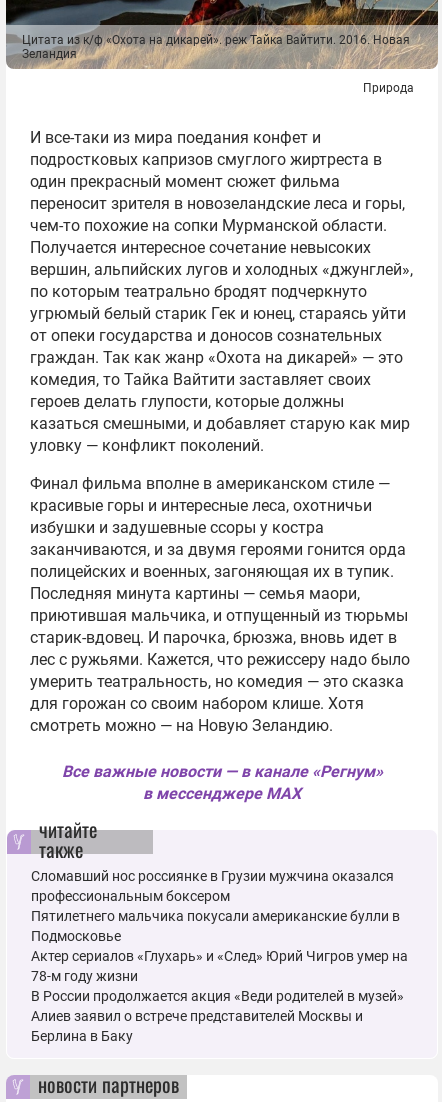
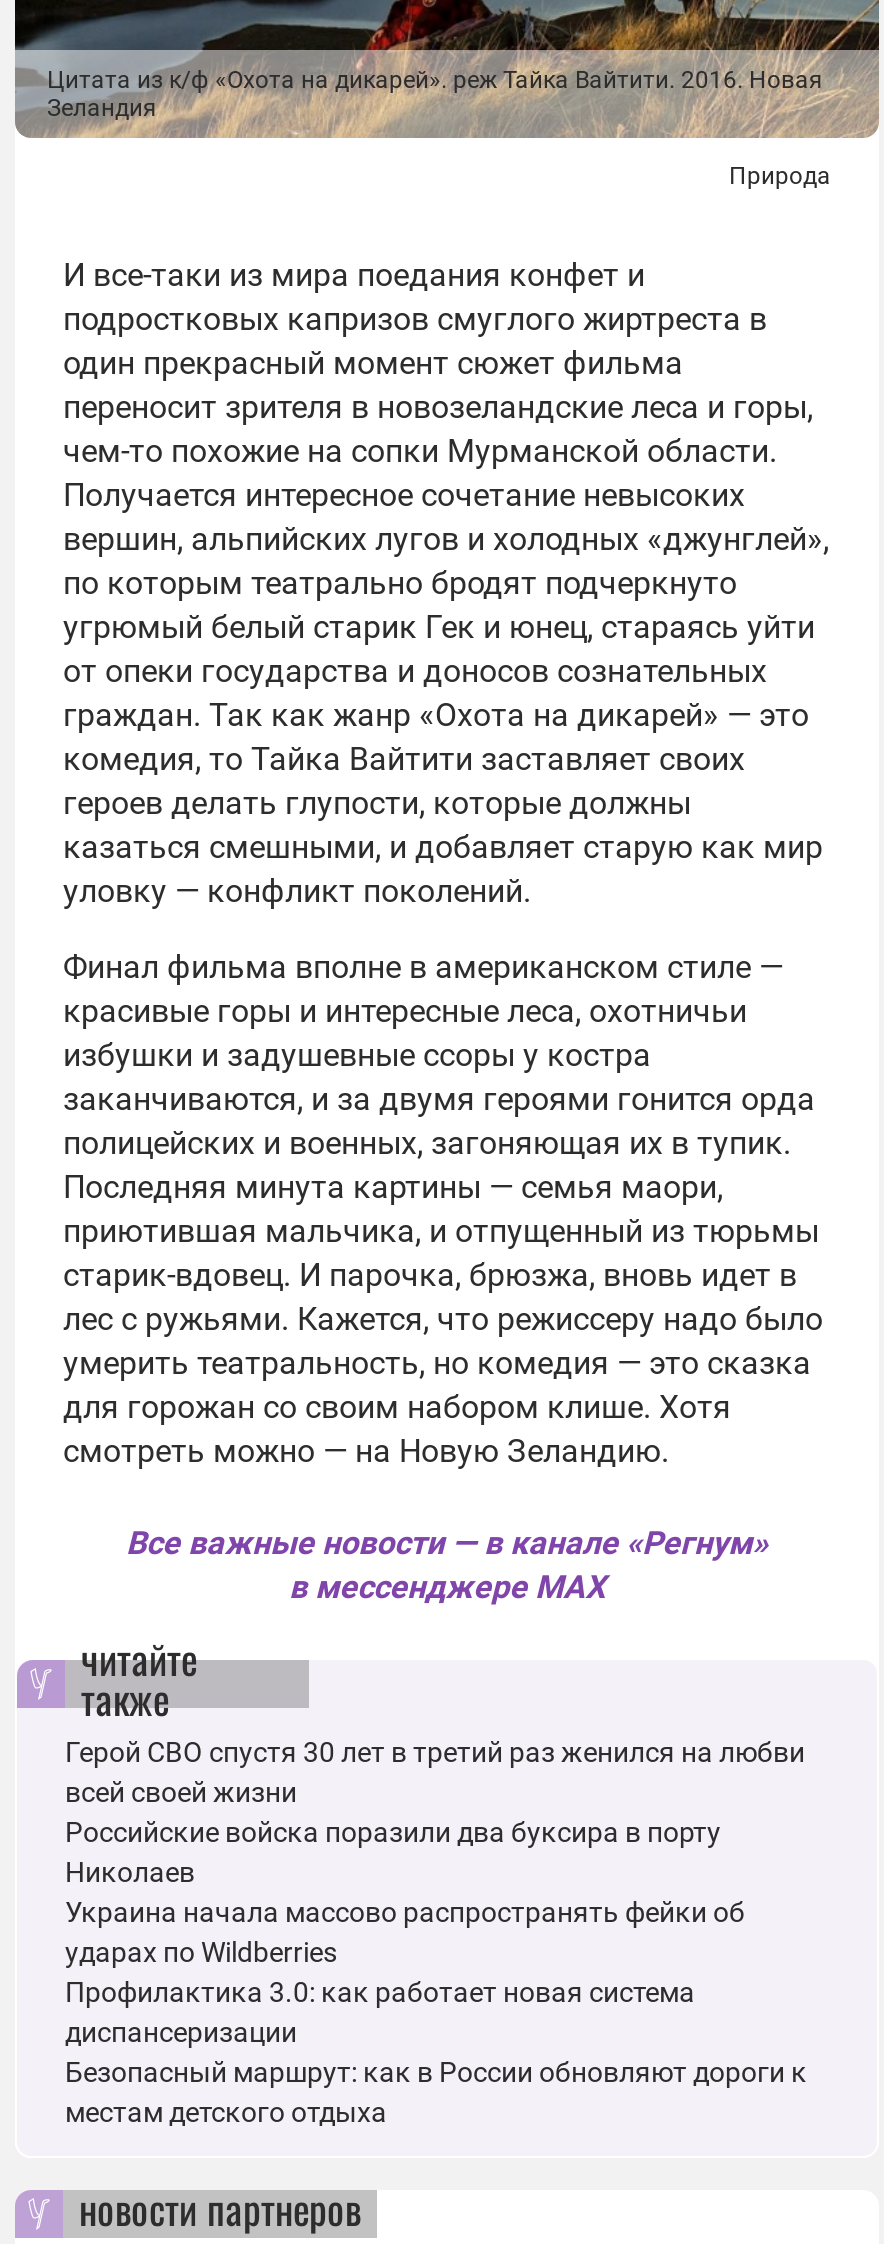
- Сломавший нос россиянке в Грузии мужчина оказался
- профессиональным боксером
- Пятилетнего мальчика покусали американские булли в
- Подмосковье
- Актер сериалов «Глухарь» и «След» Юрий Чигров умер на
- 78-м году жизни
- В России продолжается акция «Веди родителей в музей»
- Алиев заявил о встрече представителей Москвы и
- Берлина в Баку
+ Герой СВО спустя 30 лет в третий раз женился на любви
+ всей своей жизни
+ Российские войска поразили два буксира в порту
+ Николаев
+ Украина начала массово распространять фейки об
+ ударах по Wildberries
+ Профилактика 3.0: как работает новая система
+ диспансеризации
+ Безопасный маршрут: как в России обновляют дороги к
+ местам детского отдыха
